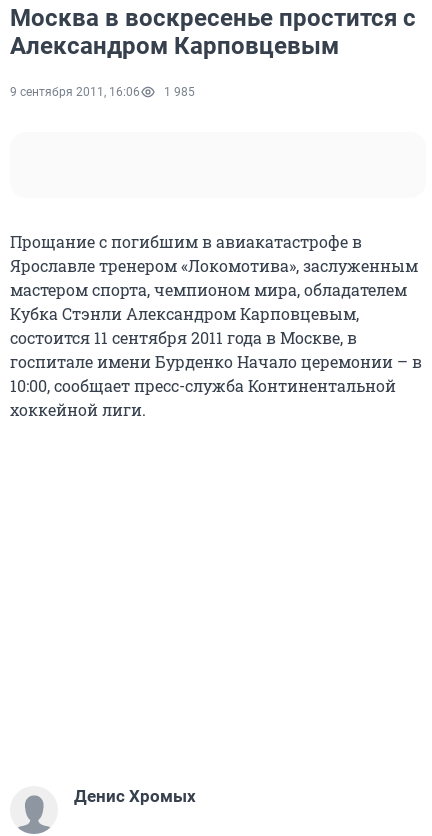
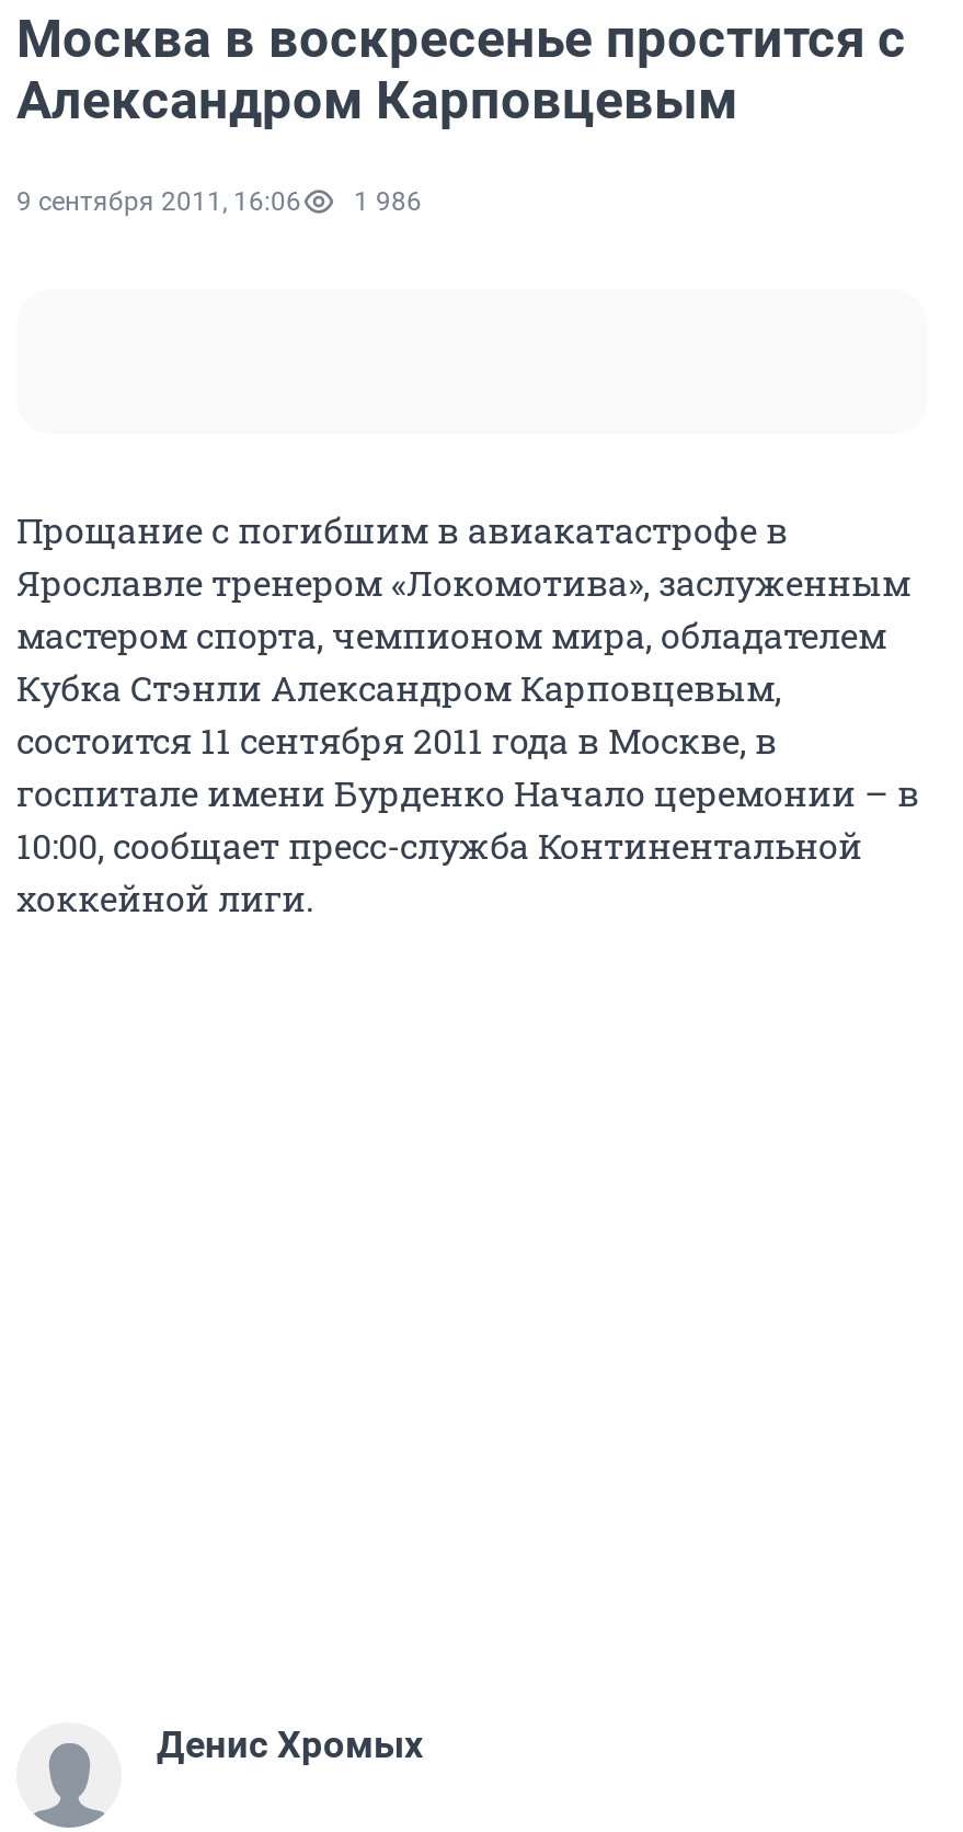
- 9 сентября 2011, 16:06 1 985
+ 9 сентября 2011, 16:06 1 986
